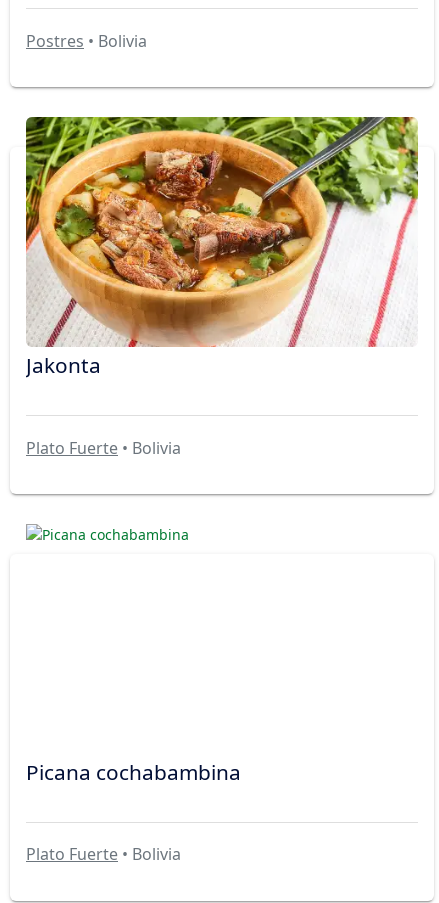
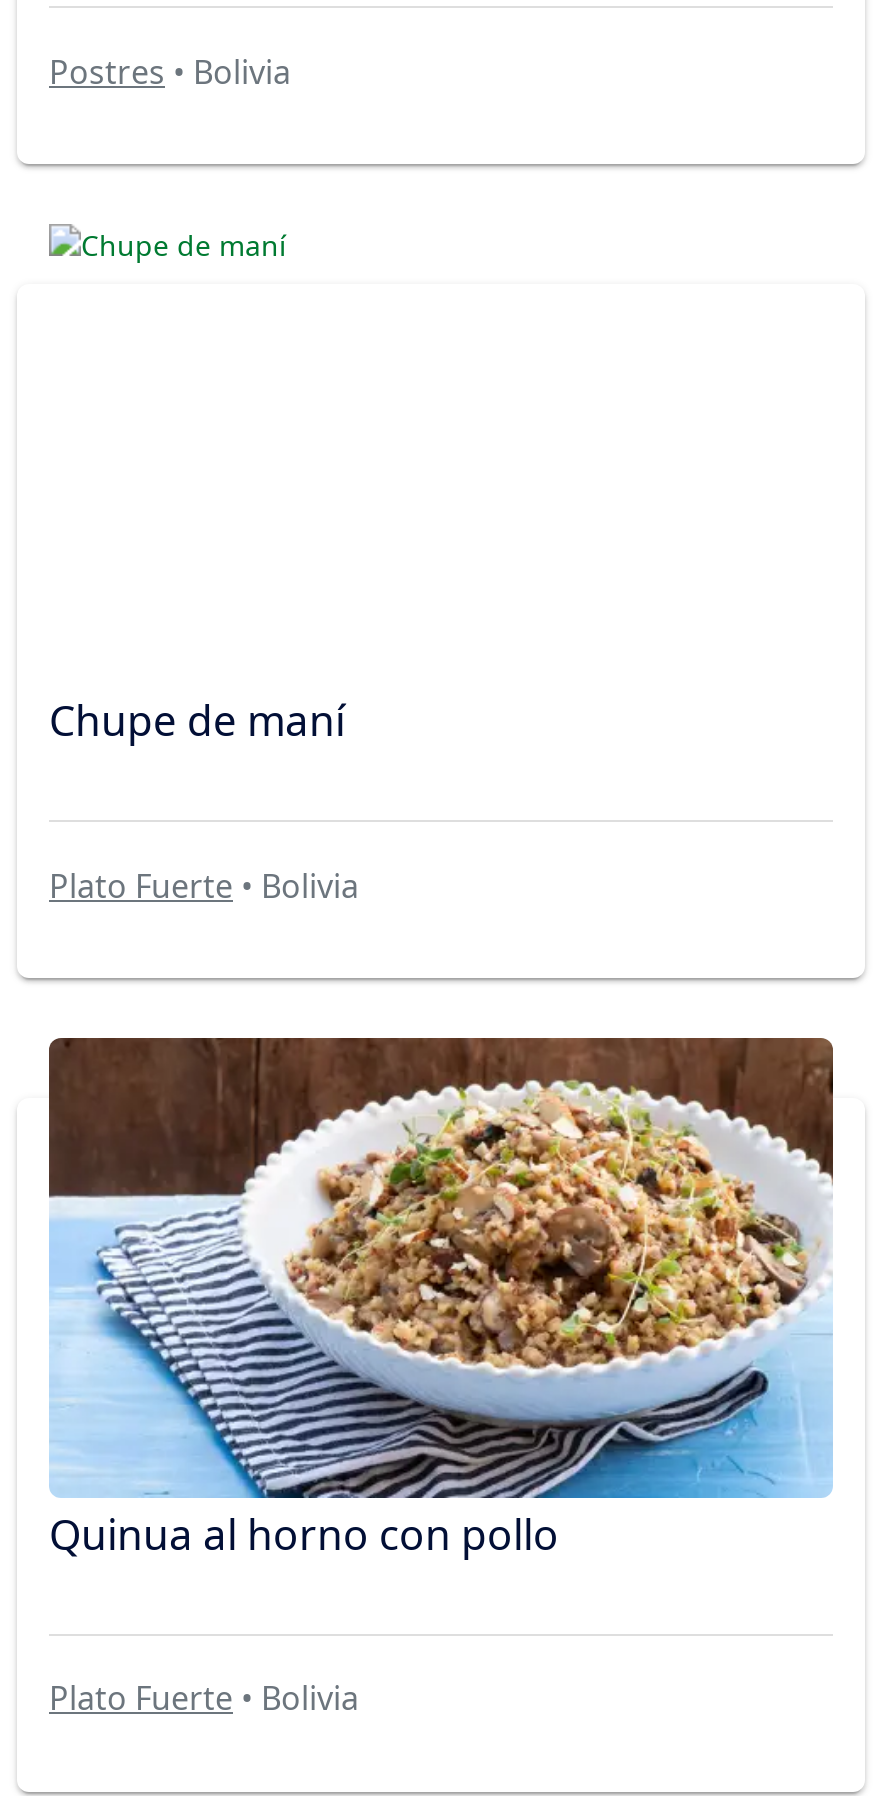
- [image]

- Jakonta
+ Chupe de maní

+ [image]

- Picana cochabambina
+ Quinua al horno con pollo
